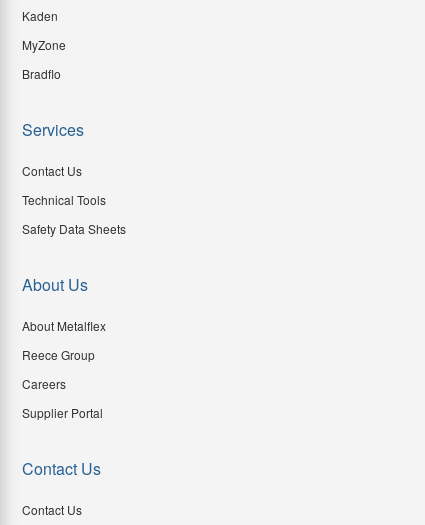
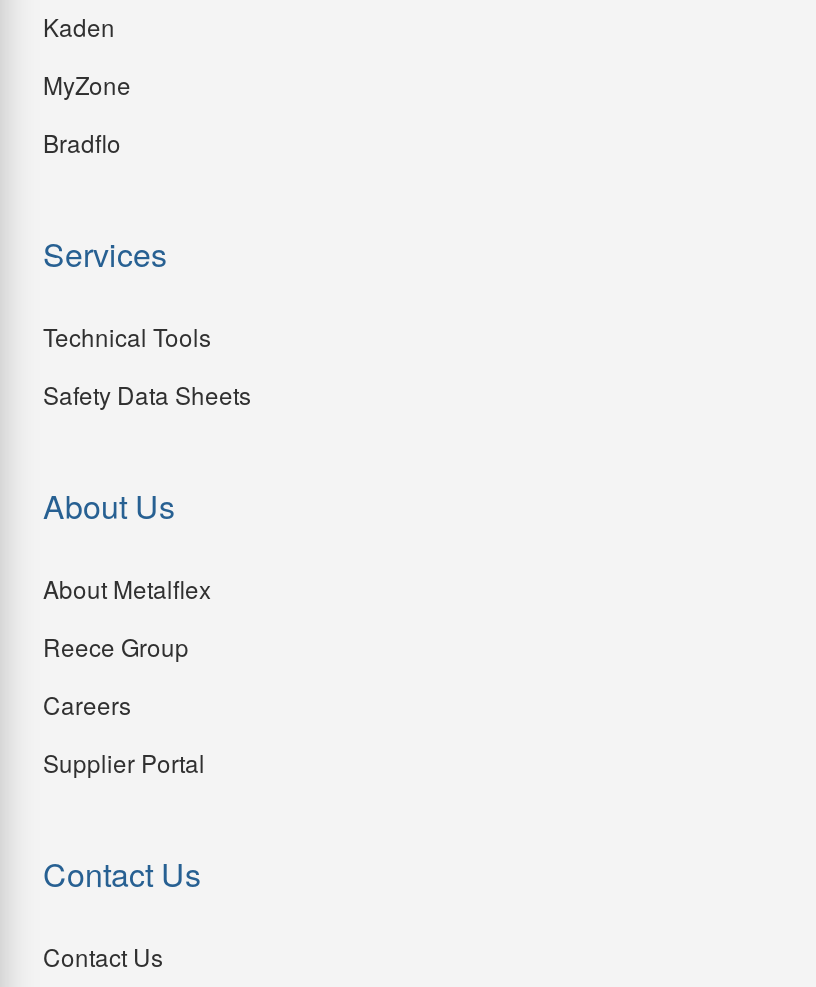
- Contact Us
